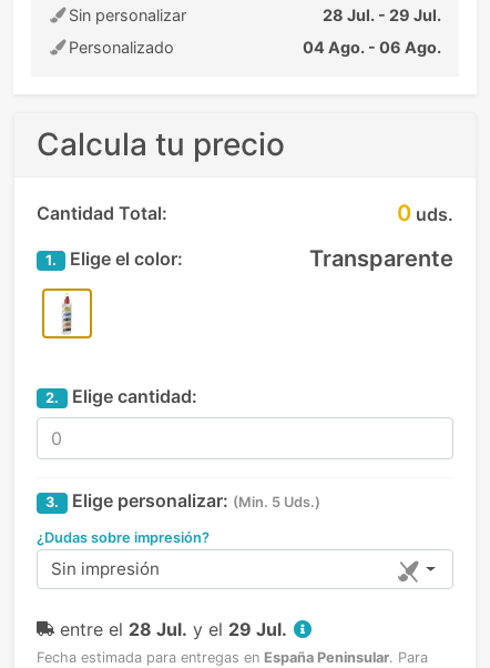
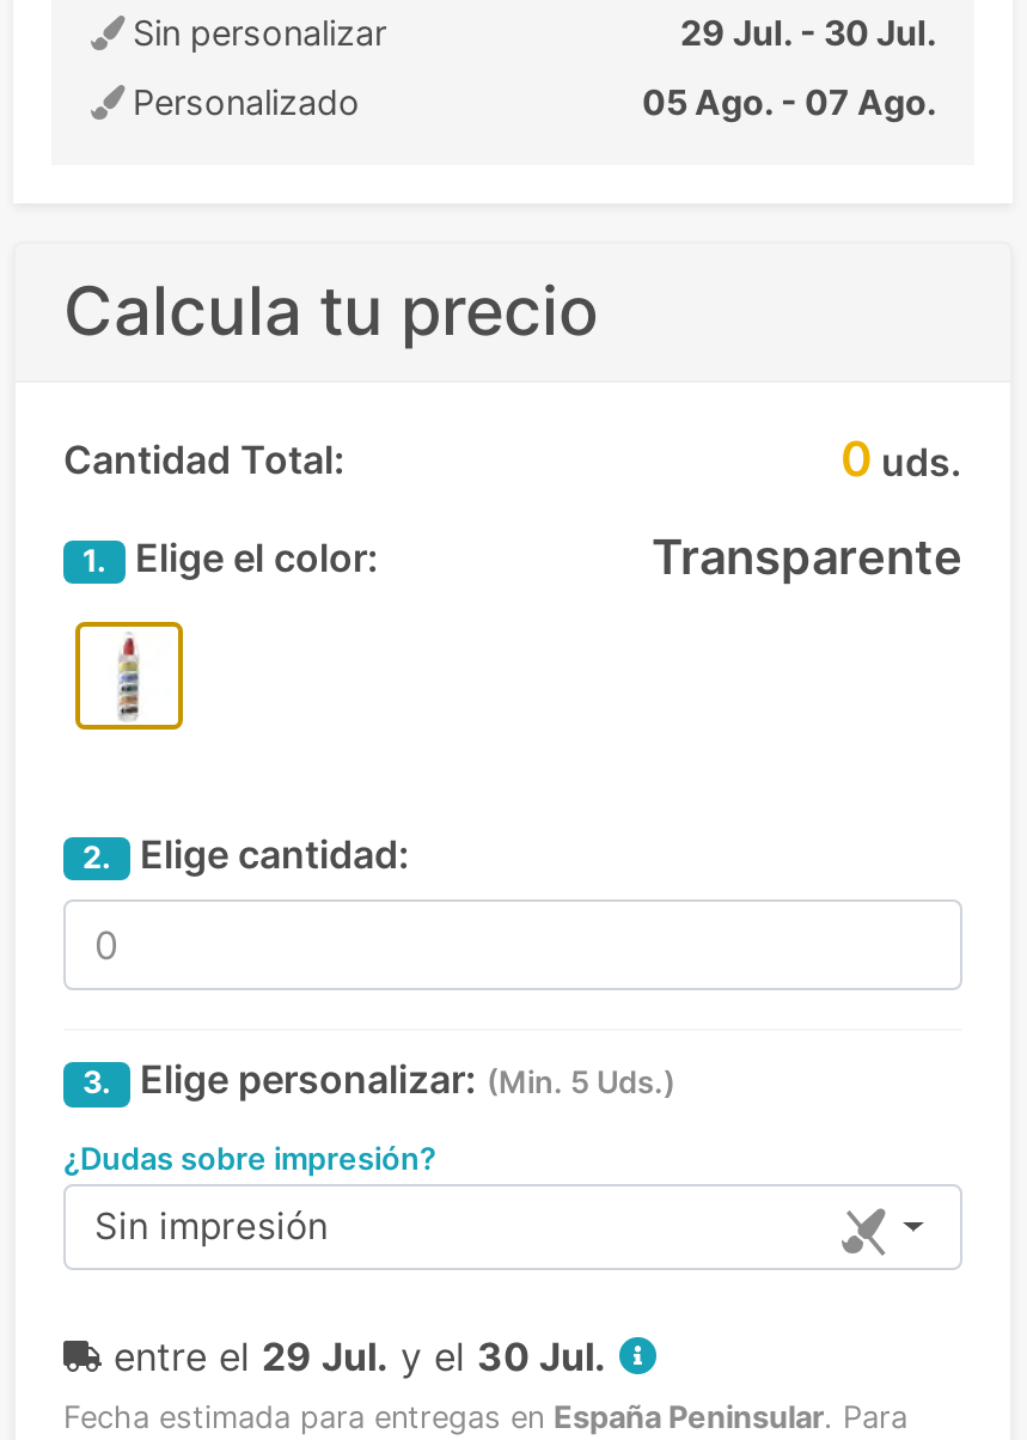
- 28 Jul. - 29 Jul.
+ 29 Jul. - 30 Jul.

- 04 Ago. - 06 Ago.
+ 05 Ago. - 07 Ago.

- entre el 28 Jul. y el 29 Jul.
+ entre el 29 Jul. y el 30 Jul.
